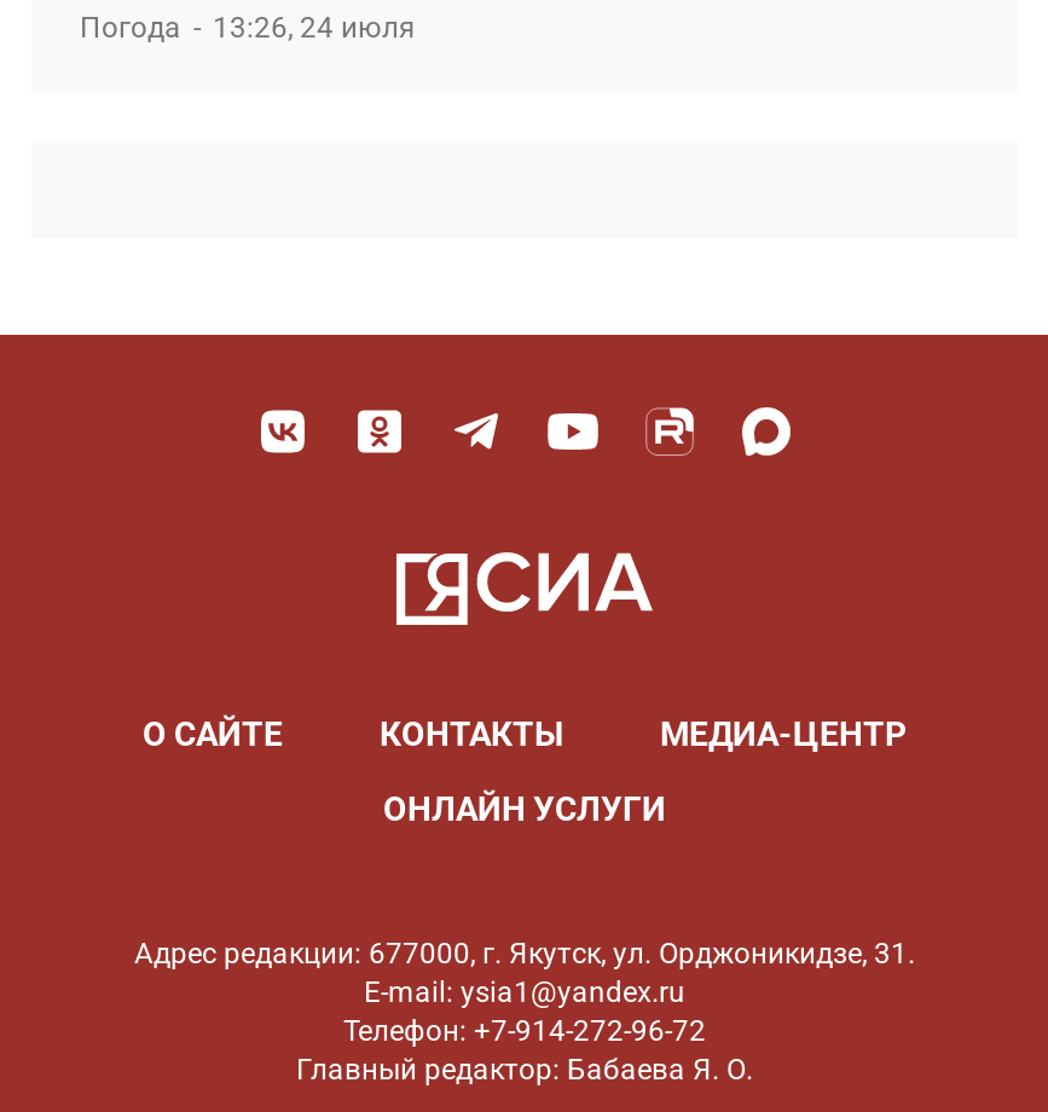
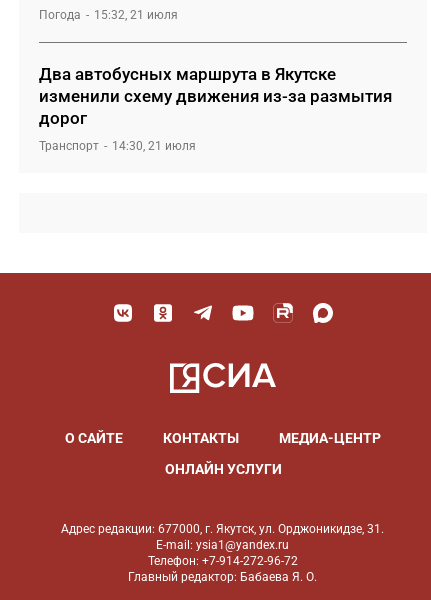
- 13:26, 24 июля
+ 15:32, 21 июля
+ Два автобусных маршрута в Якутске
+ изменили схему движения из-за размытия
+ дорог
+ Транспорт
+ 14:30, 21 июля
